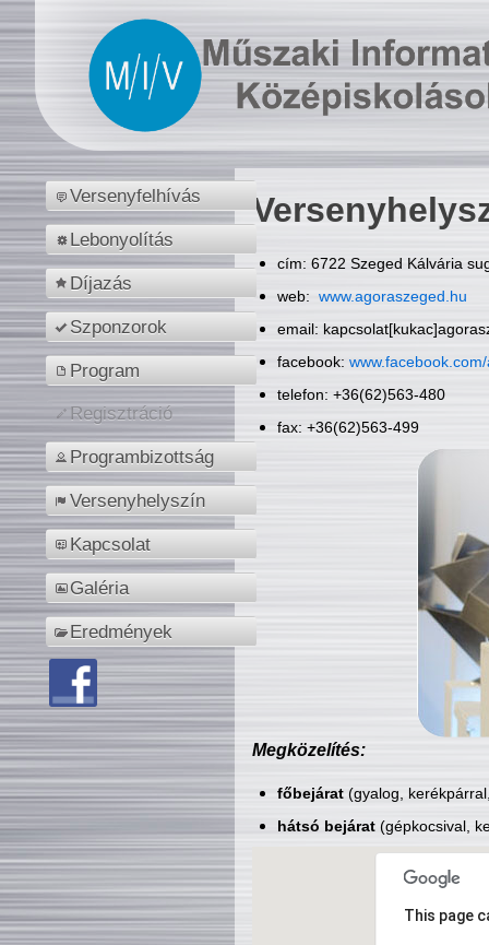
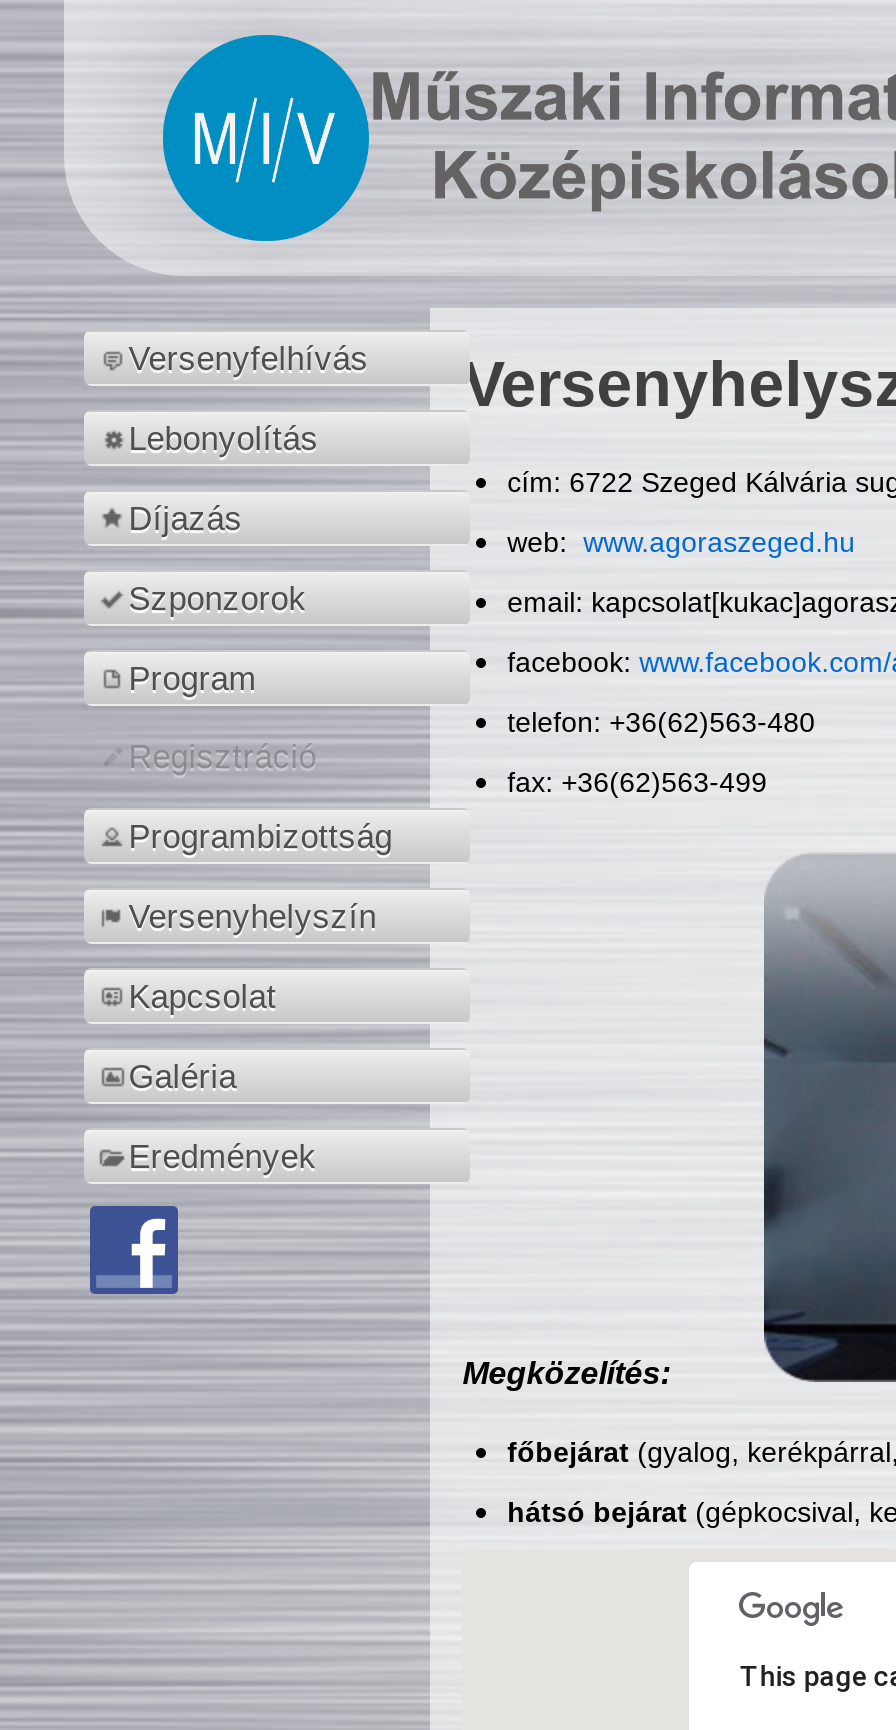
- [image]
+ [image]
